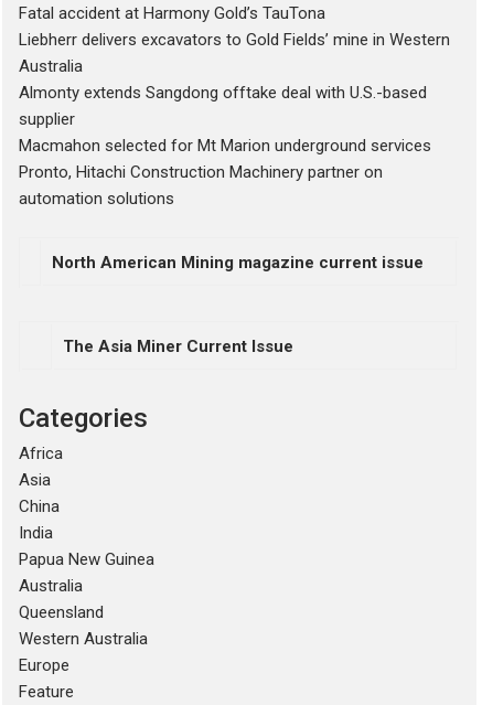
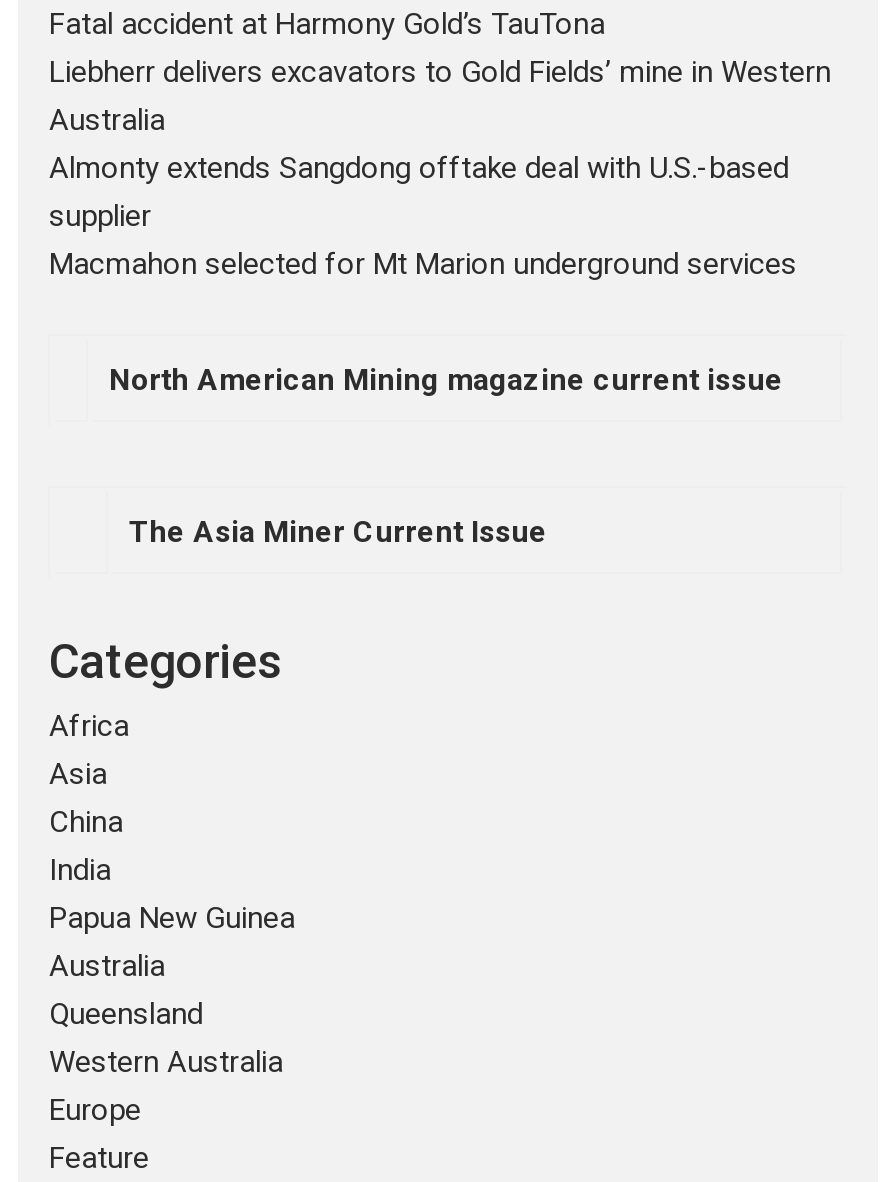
- Pronto, Hitachi Construction Machinery partner on
- automation solutions
